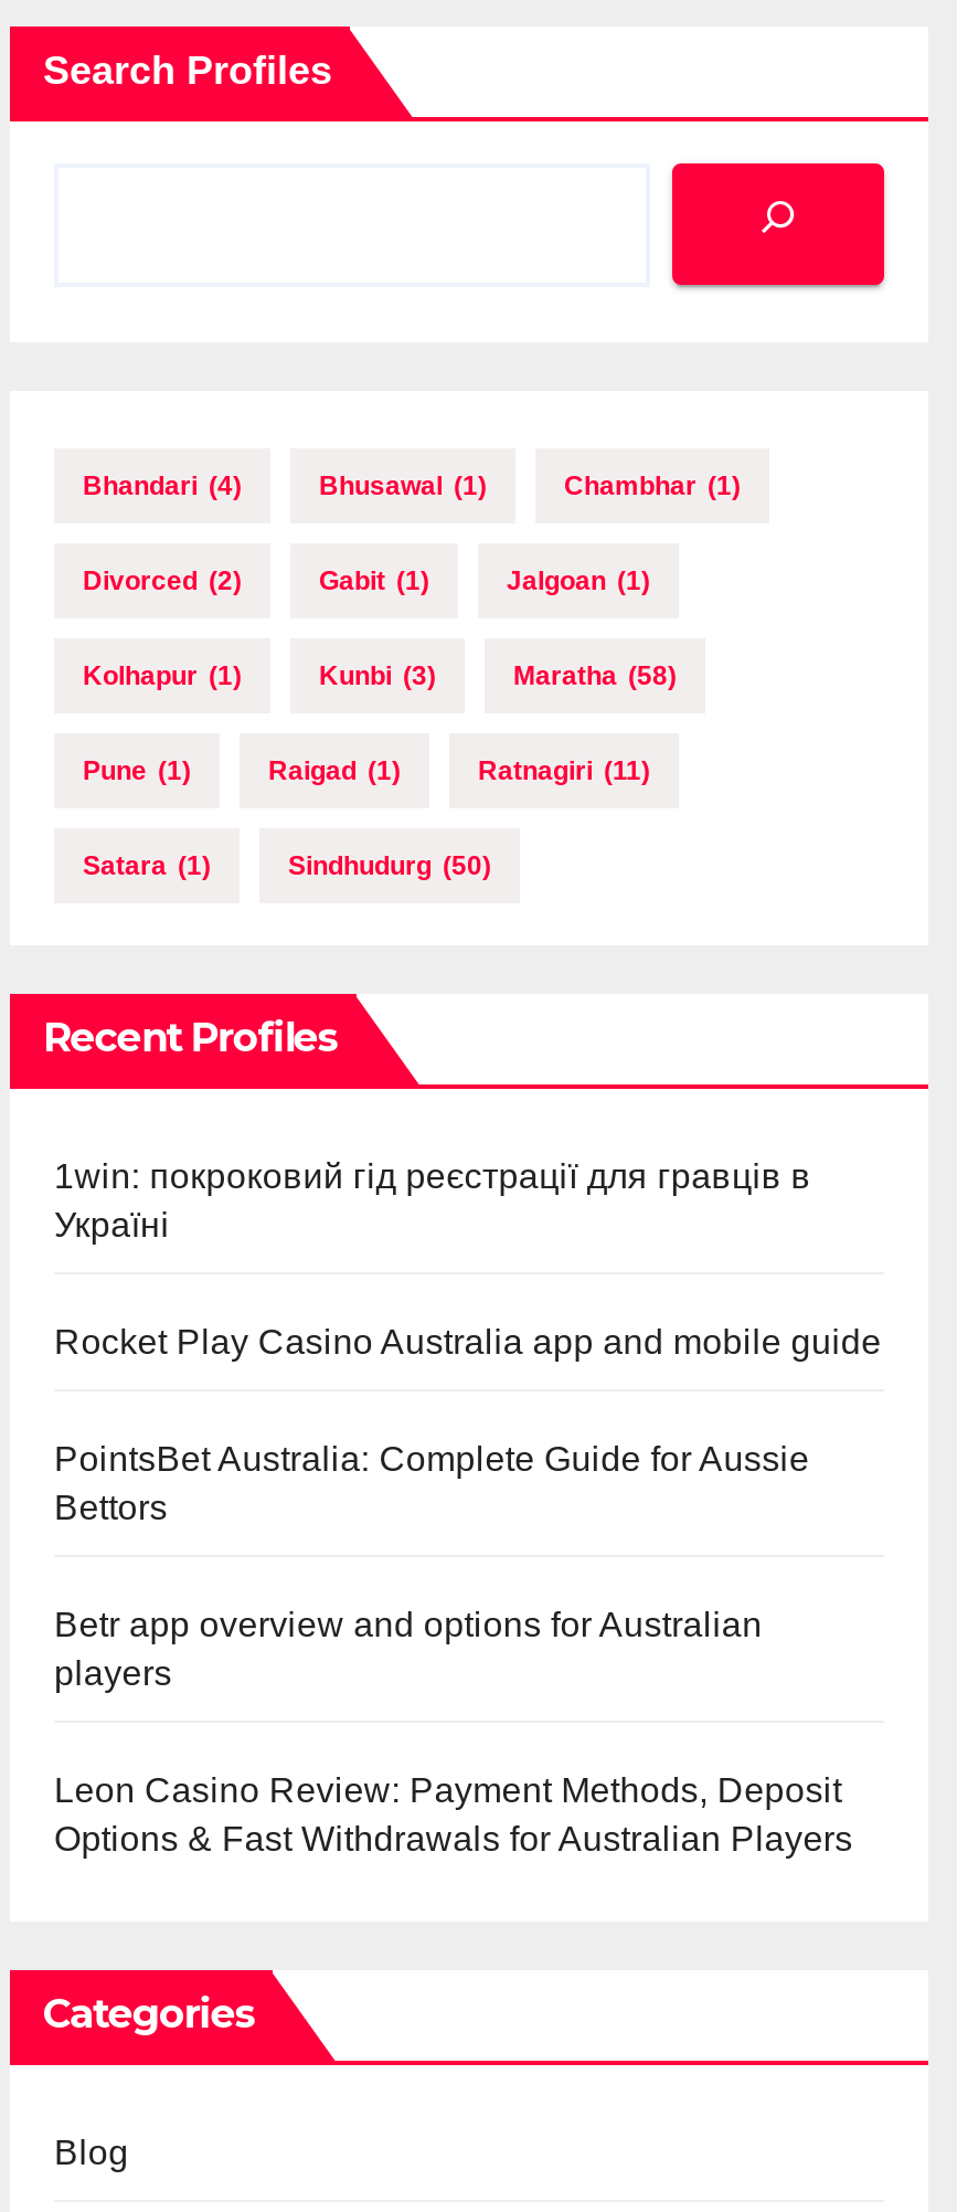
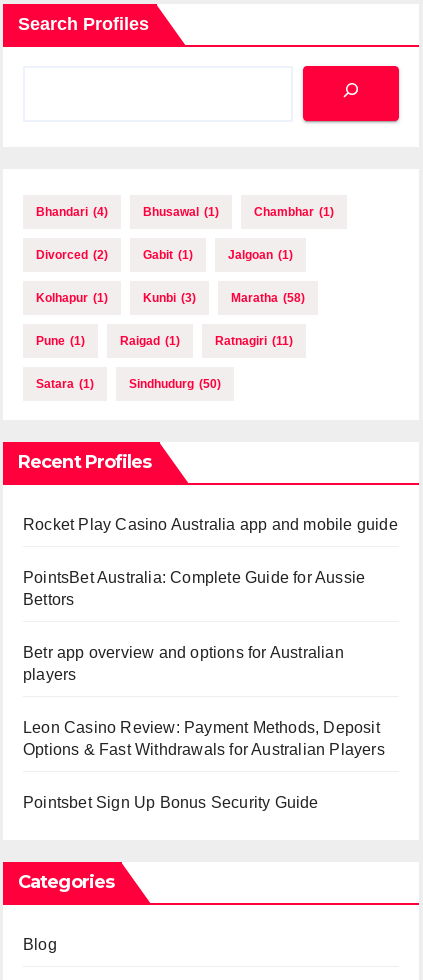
- 1win: покроковий гід реєстрації для гравців в
- Україні

moved up: Rocket Play Casino Australia app and mobile guide | PointsBet Australia: Complete Guide for Aussie | Bettors | Betr app overview and options for Australian | players | Leon Casino Review: Payment Methods, Deposit | Options & Fast Withdrawals for Australian Players

+ Pointsbet Sign Up Bonus Security Guide
